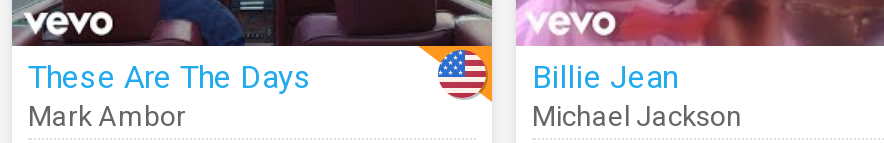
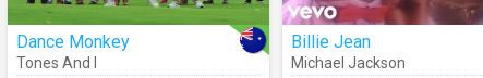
- These Are The Days
- Mark Ambor
+ Dance Monkey
+ Tones And I
